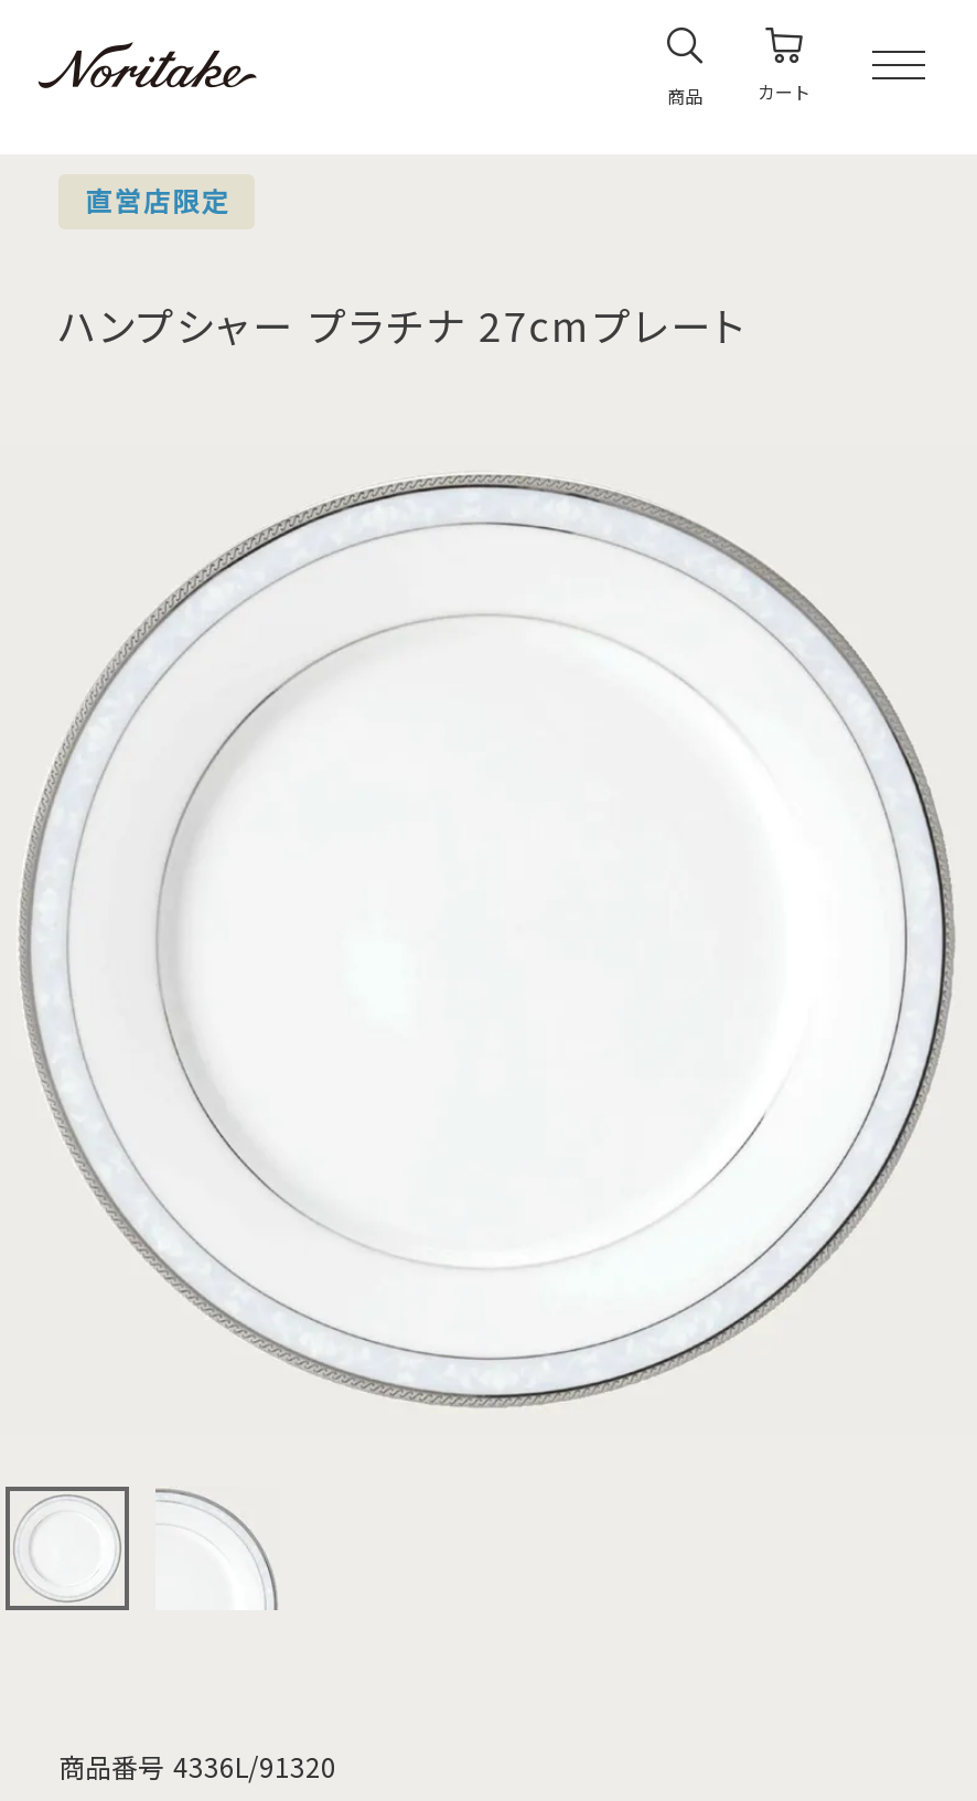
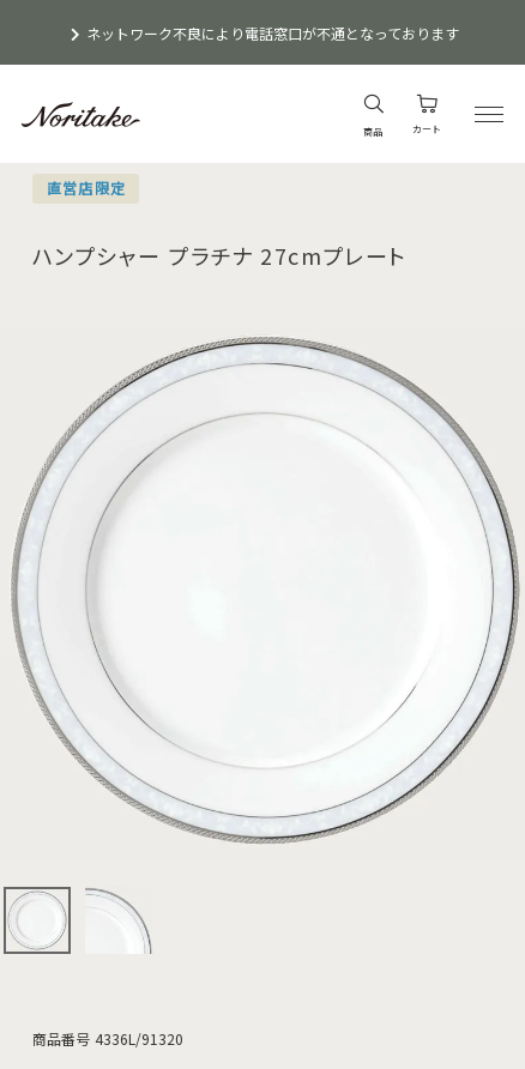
+ ネットワーク不良により電話窓口が不通となっております
